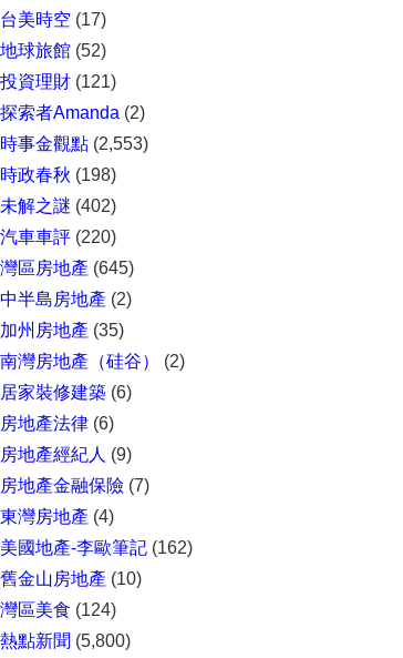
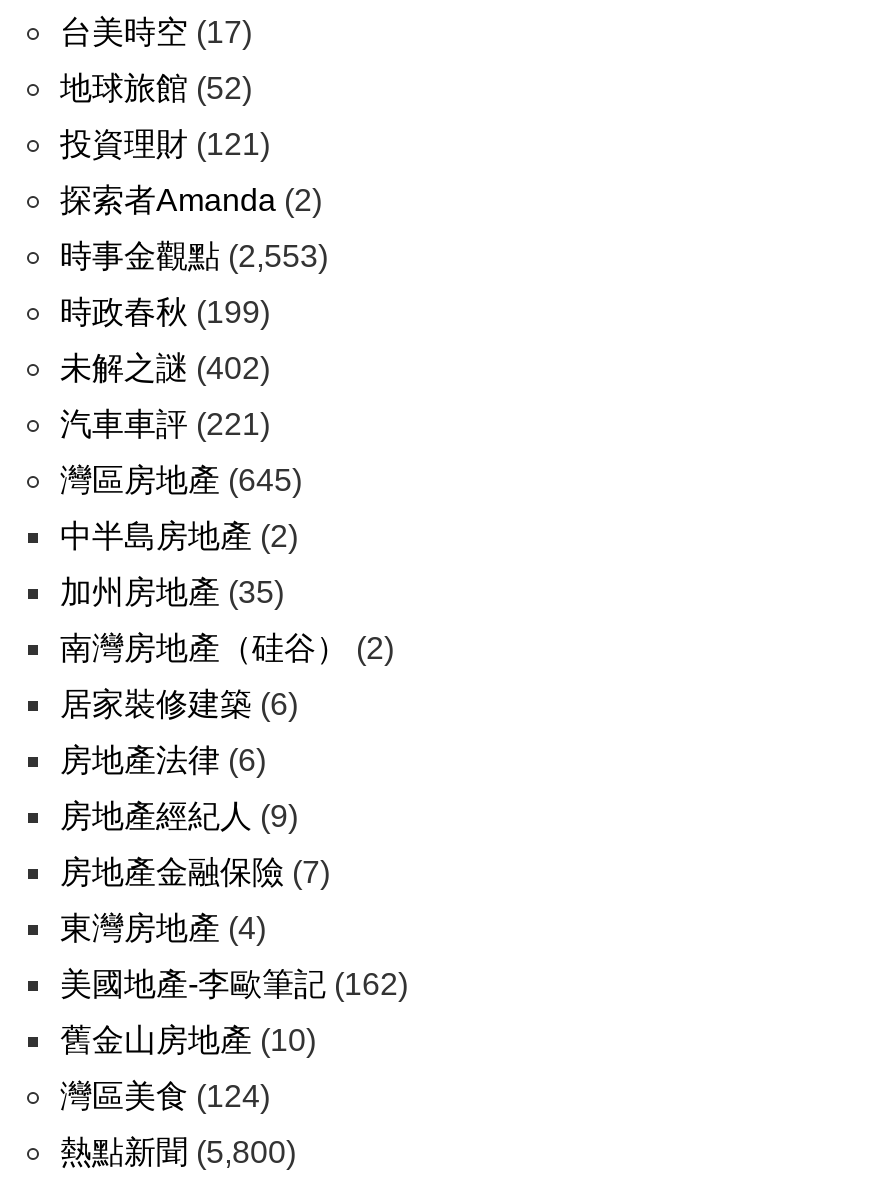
- 時政春秋(198)
+ 時政春秋(199)

- 汽車車評(220)
+ 汽車車評(221)
